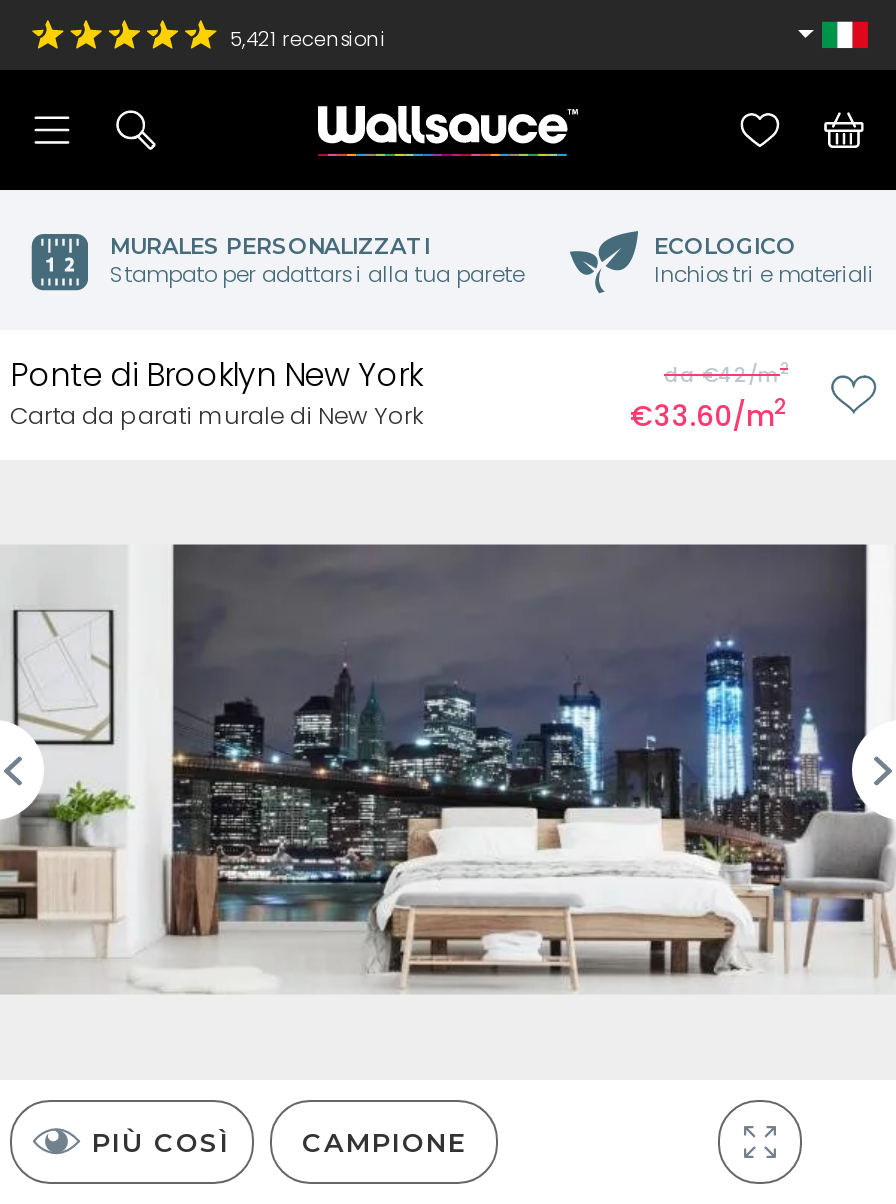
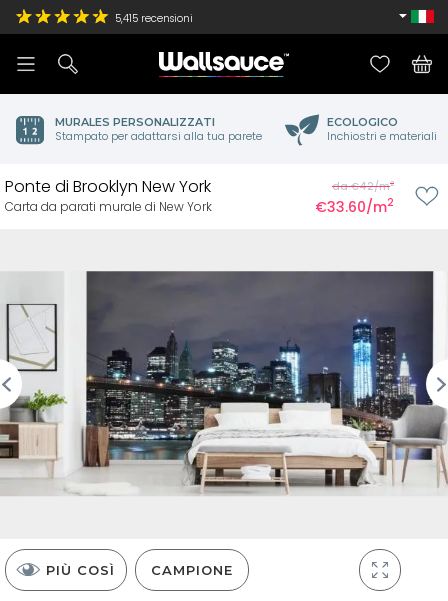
- 5,421 recensioni
+ 5,415 recensioni
